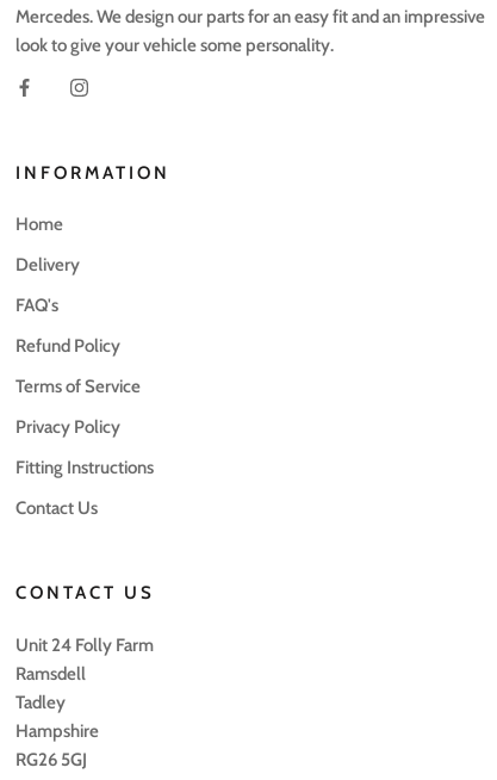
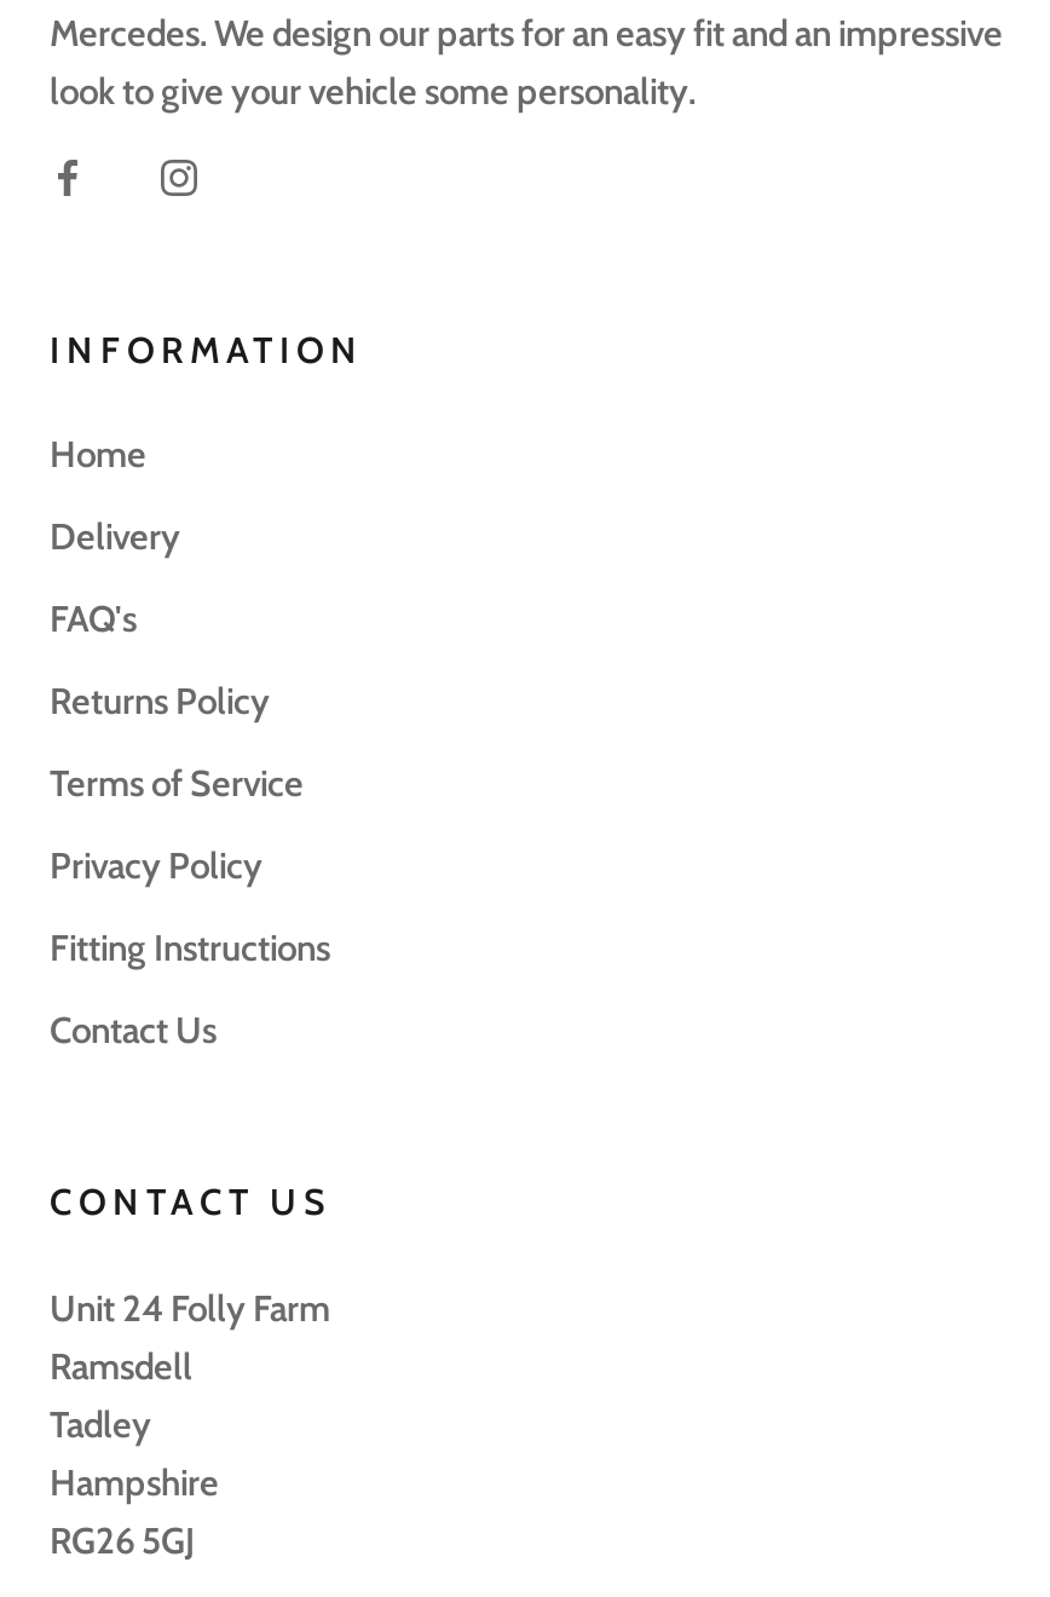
- Refund Policy
+ Returns Policy
